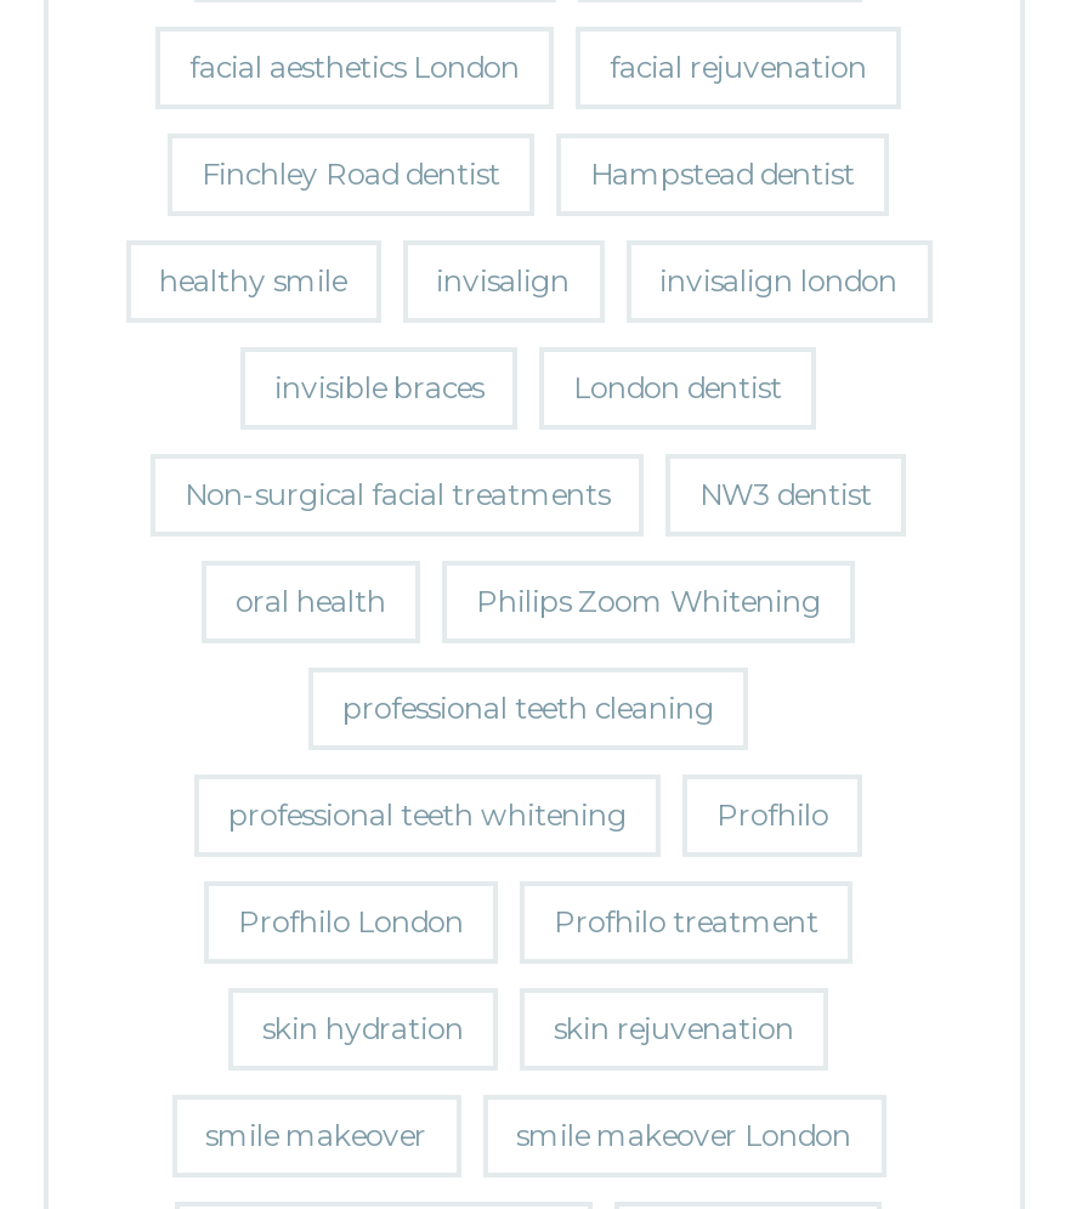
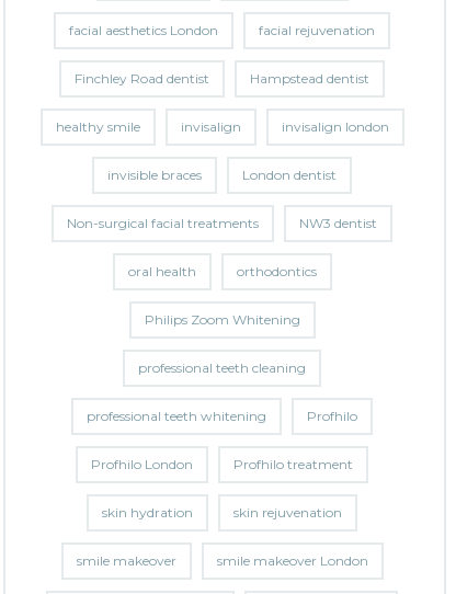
+ orthodontics
